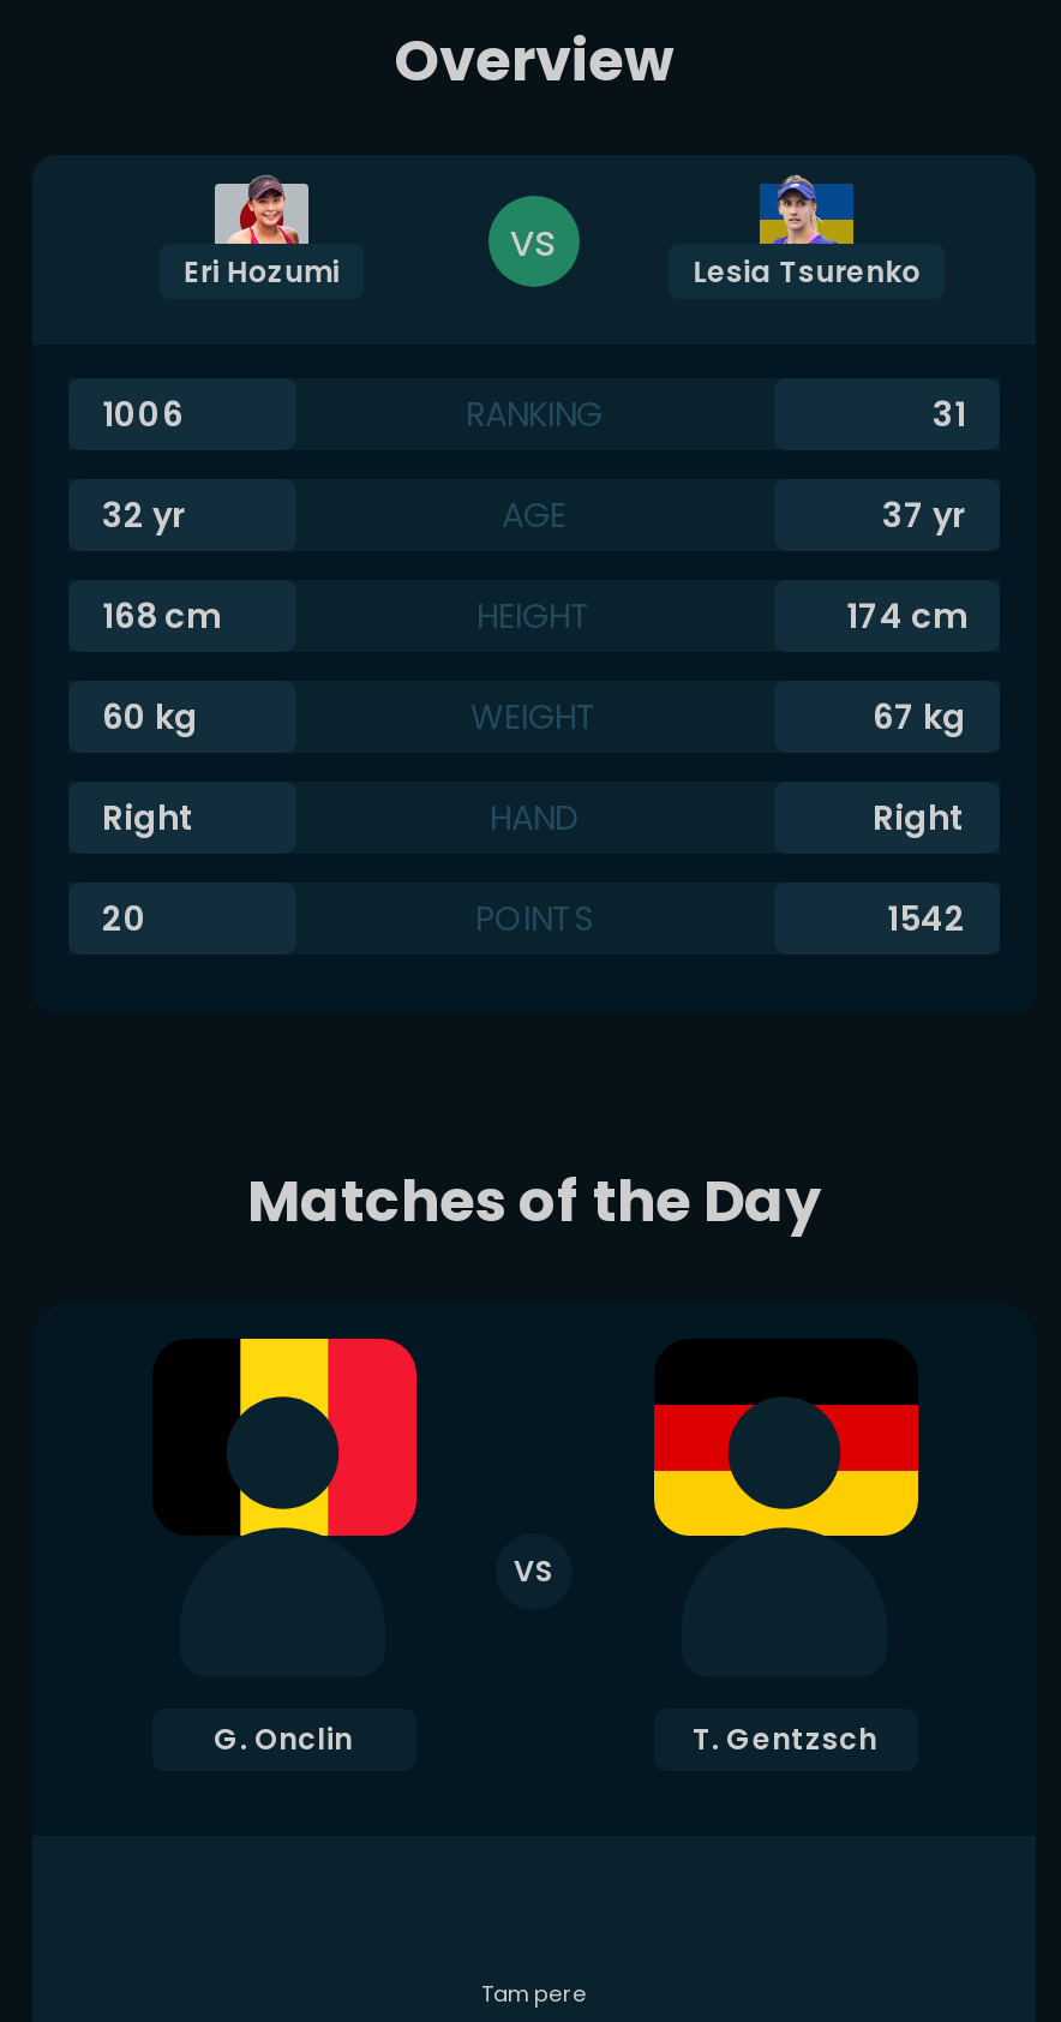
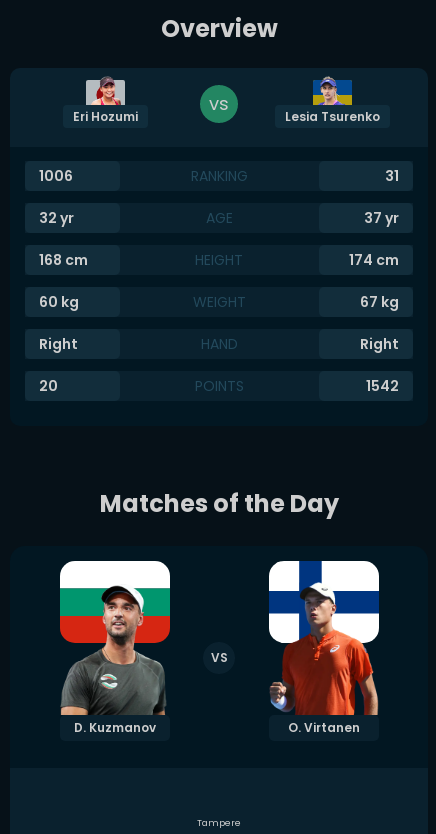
- [image]
- G. Onclin
+ [image]
+ D. Kuzmanov

- [image]
- T. Gentzsch
+ [image]
+ O. Virtanen
